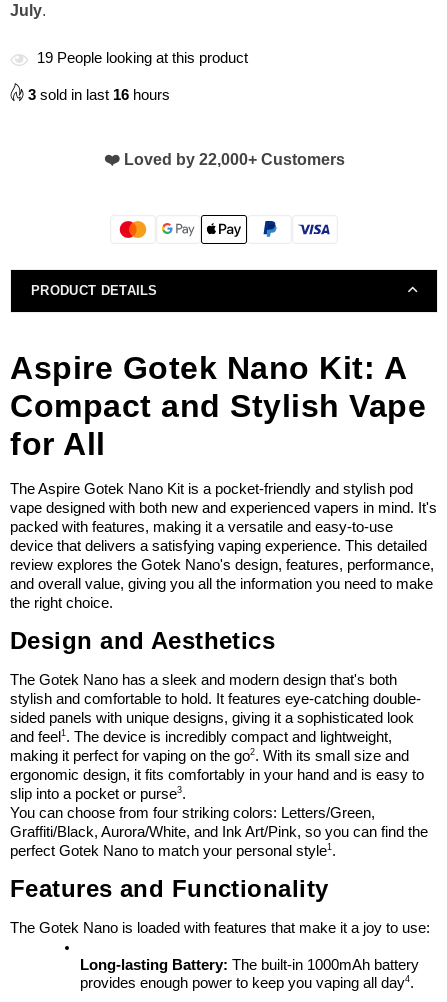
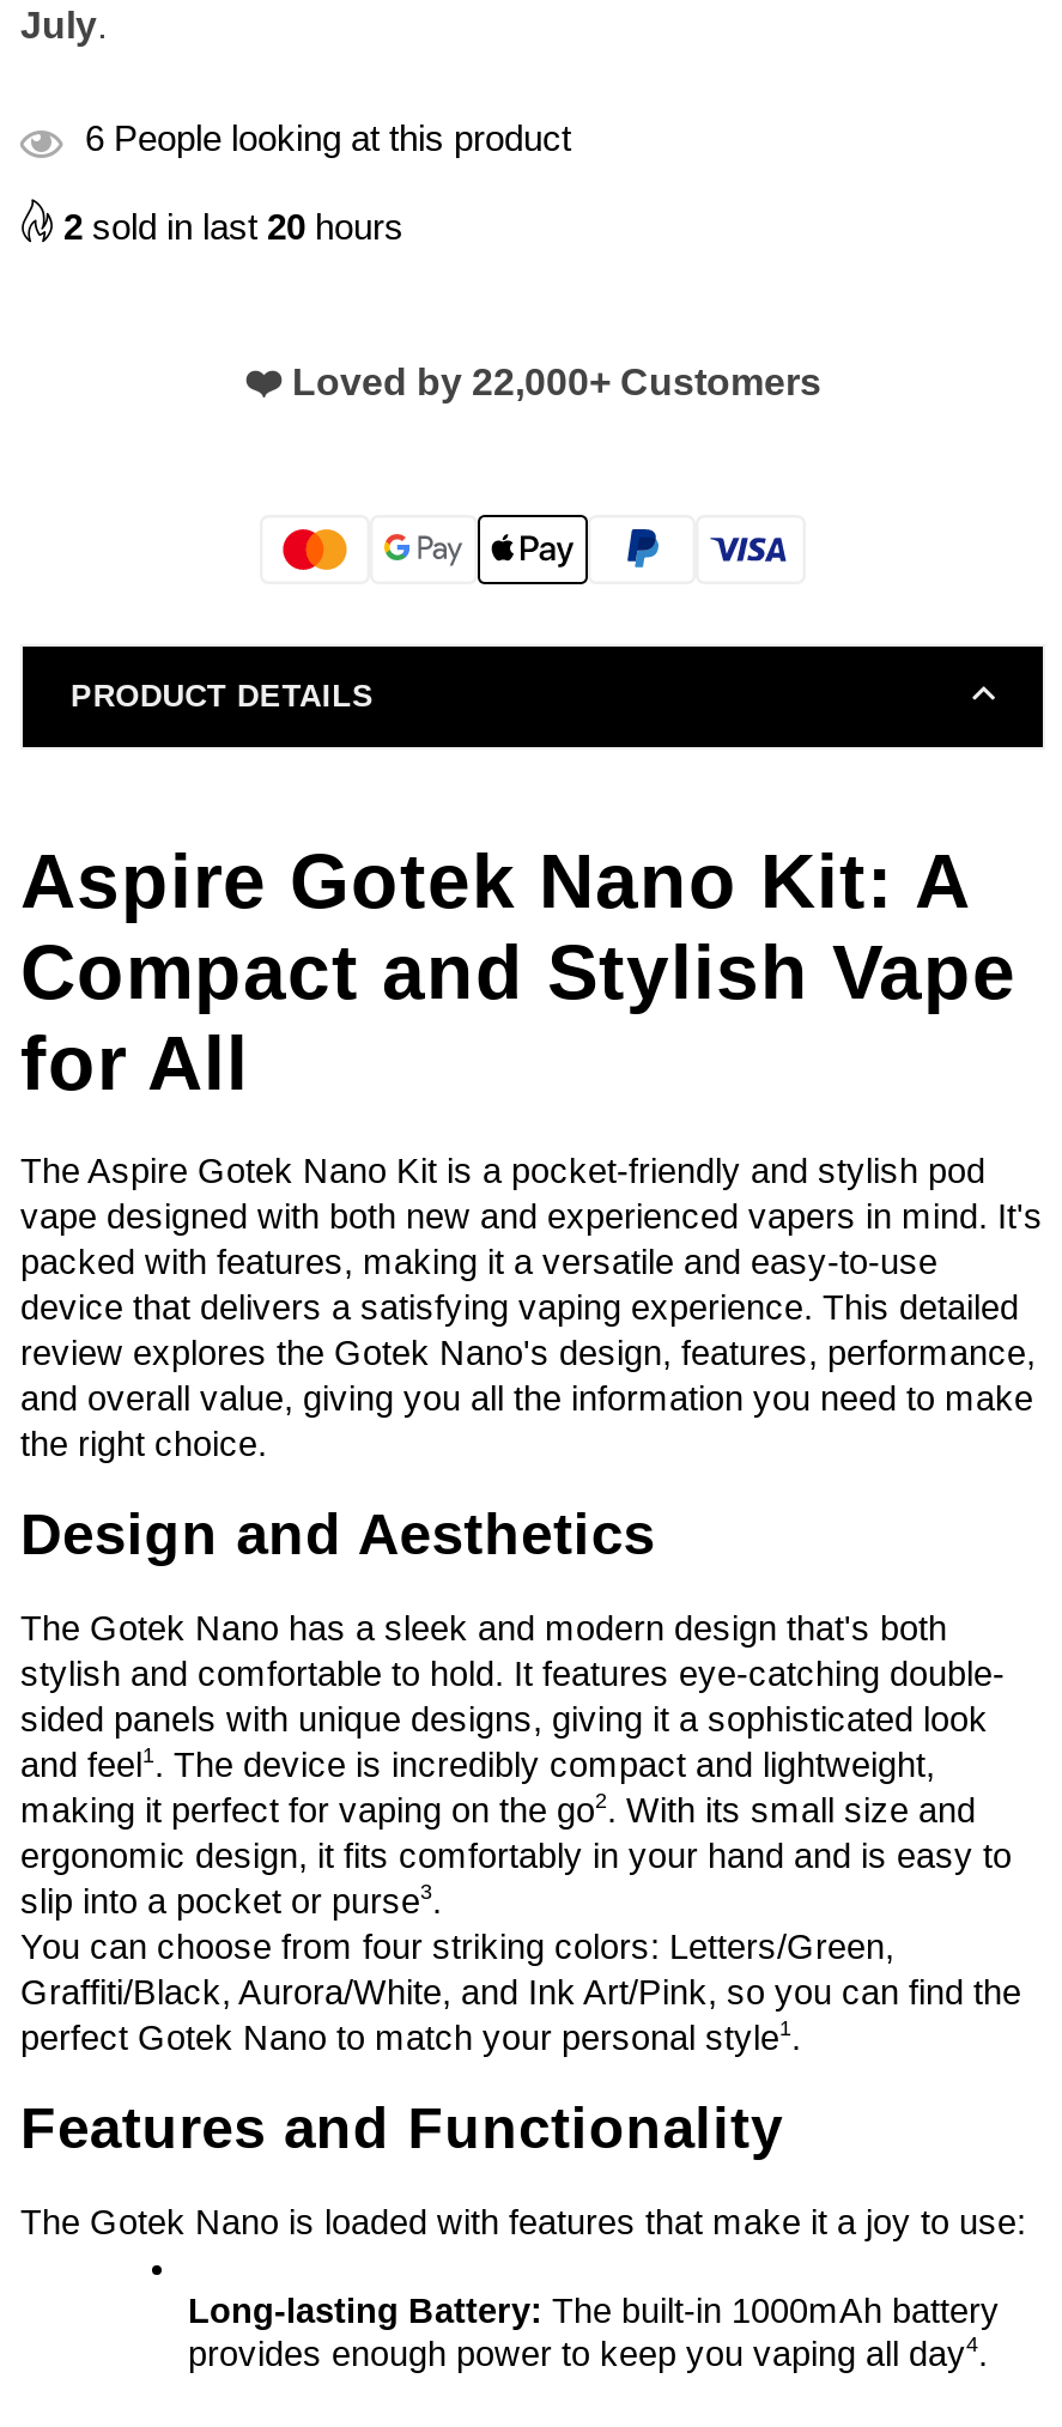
- 19 People looking at this product
+ 6 People looking at this product

- 3 sold in last 16 hours
+ 2 sold in last 20 hours
